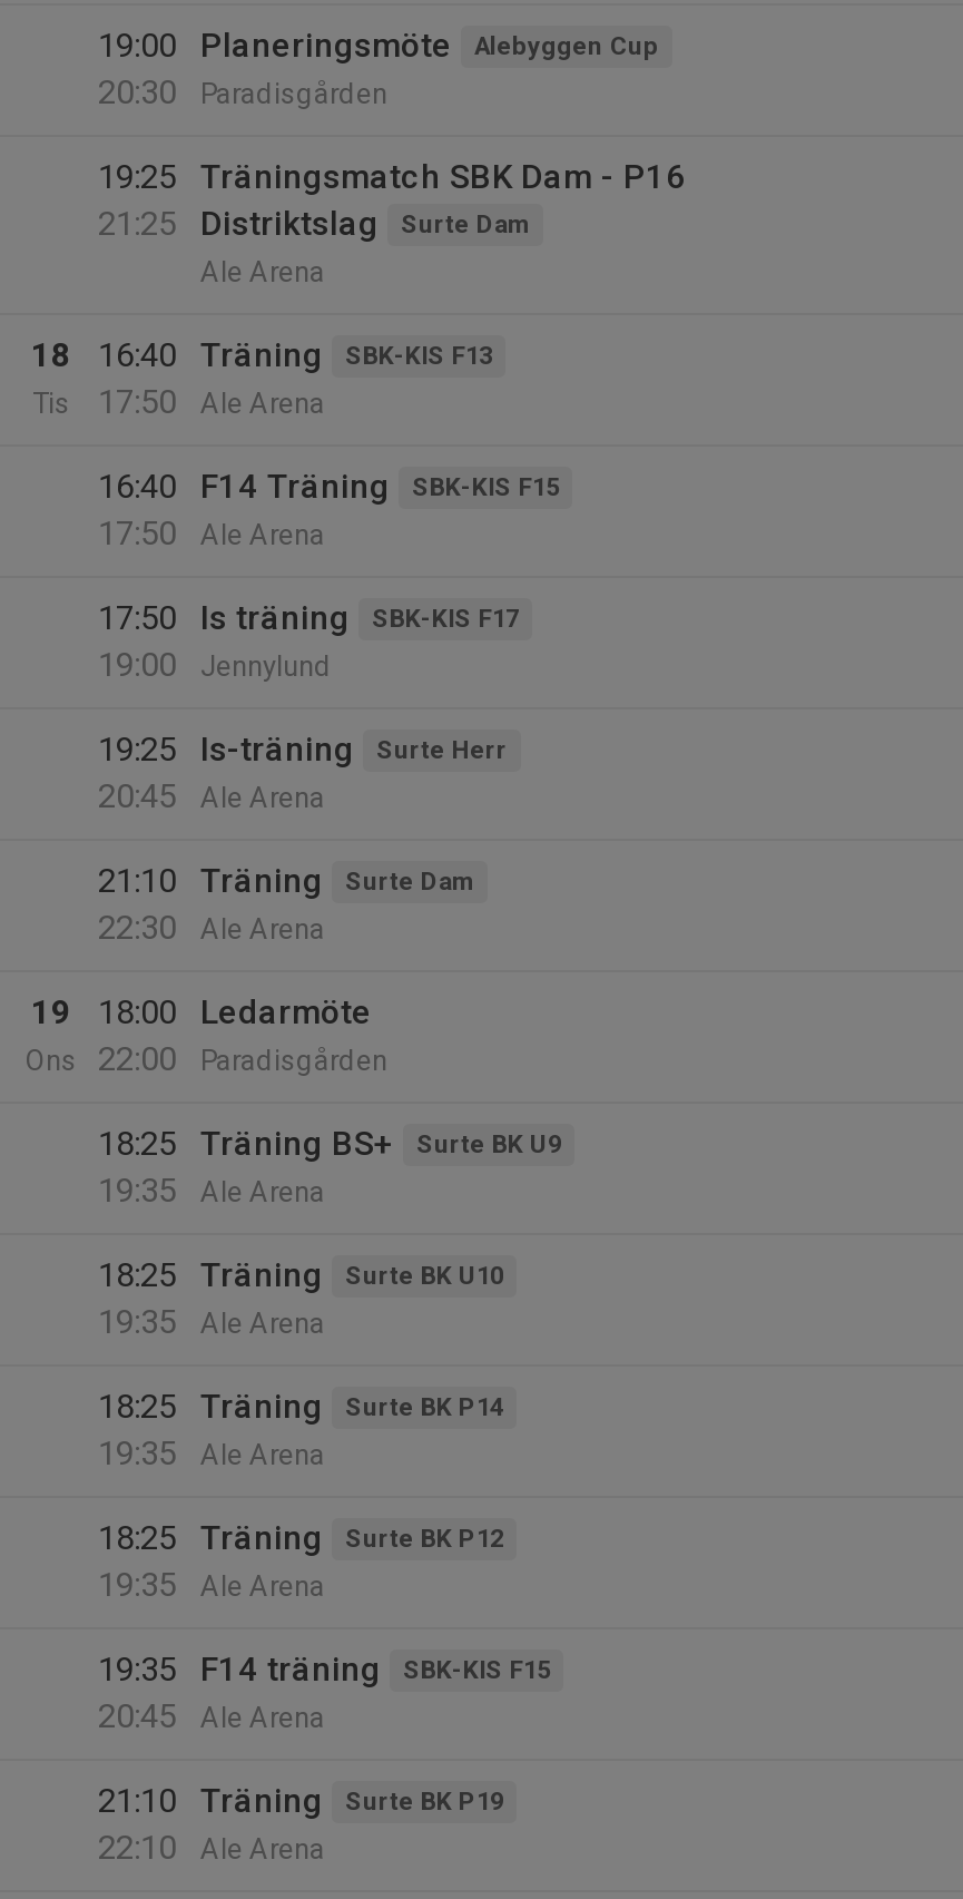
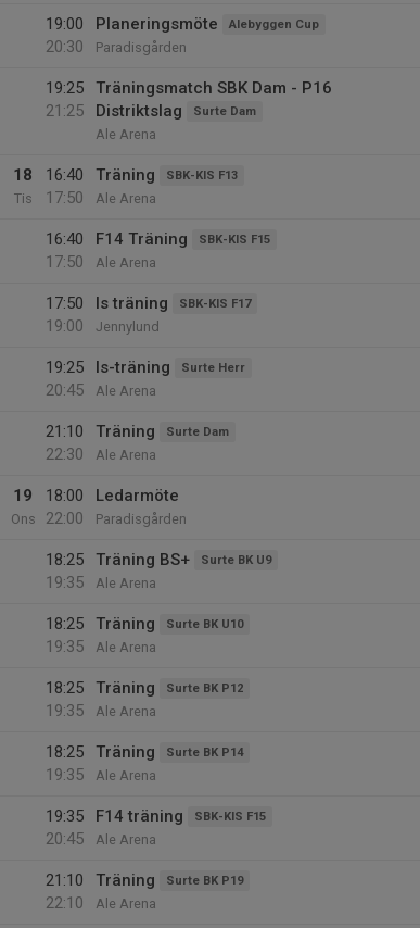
- 18:25 Träning Surte BK P14
+ 18:25 Träning Surte BK P12

- 18:25 Träning Surte BK P12
+ 18:25 Träning Surte BK P14
